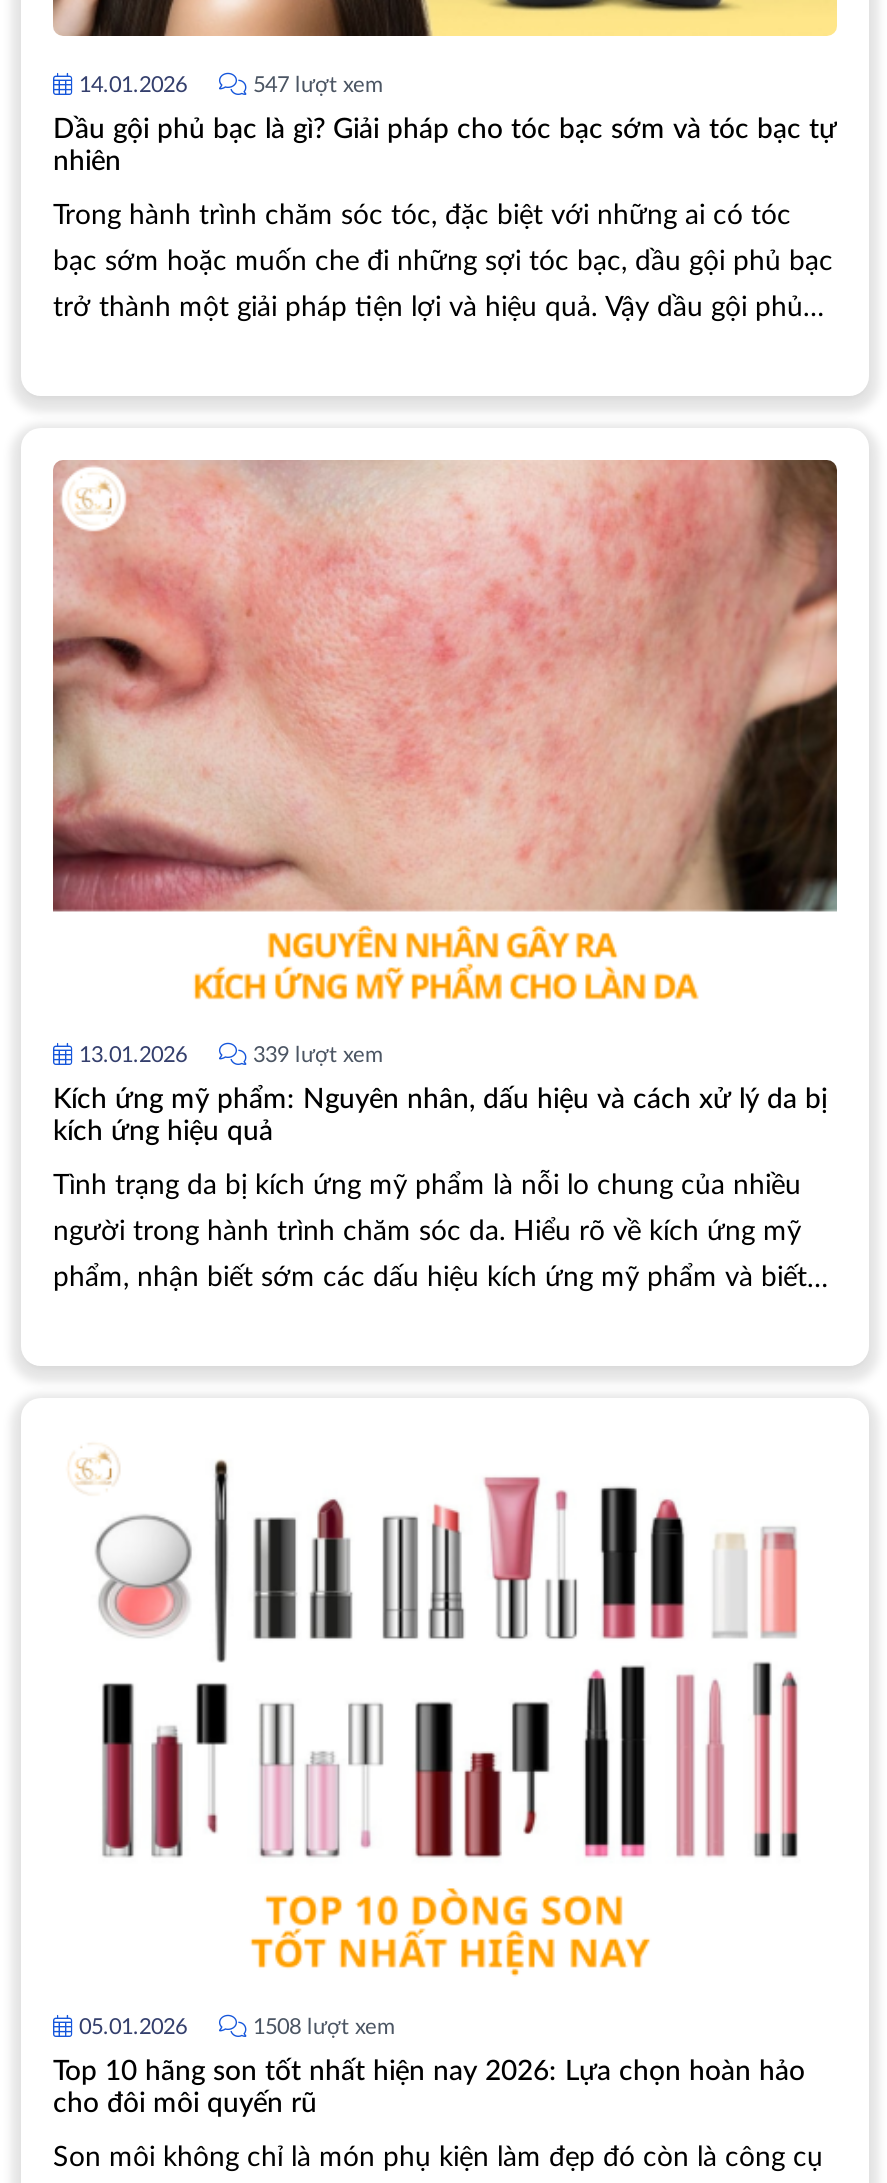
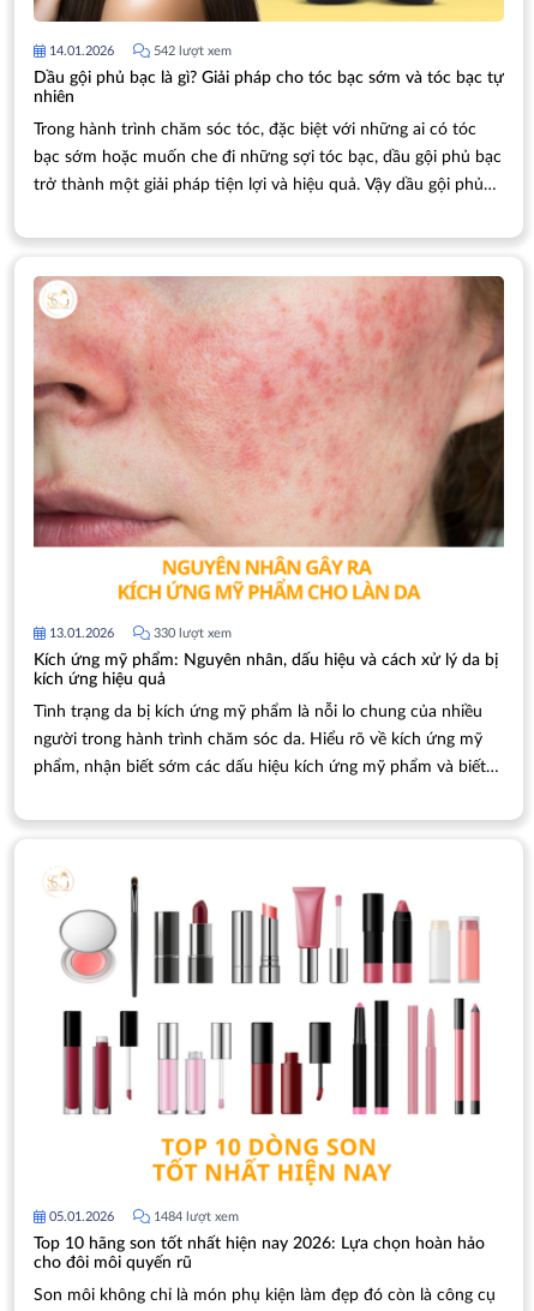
- 547 lượt xem
+ 542 lượt xem

- 339 lượt xem
+ 330 lượt xem

- 1508 lượt xem
+ 1484 lượt xem
